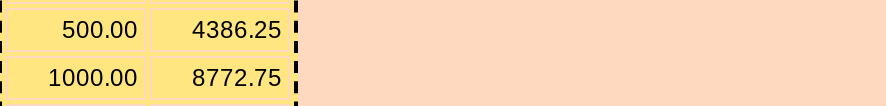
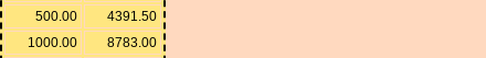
- 500.00 4386.25
+ 500.00 4391.50

- 1000.00 8772.75
+ 1000.00 8783.00
